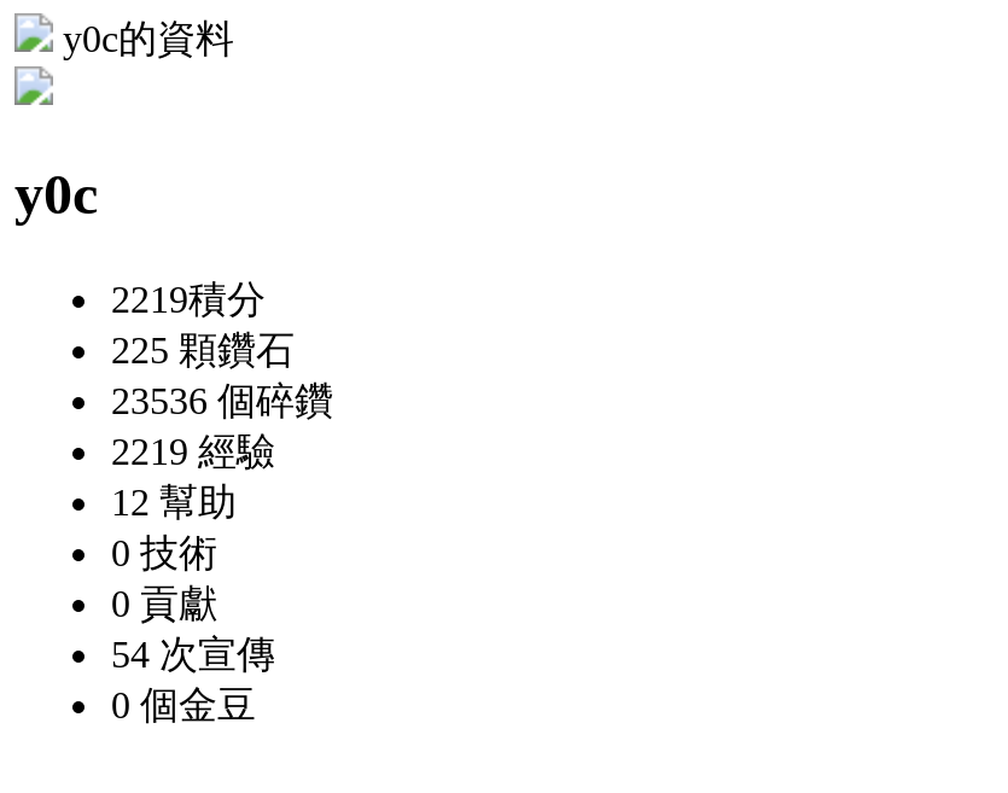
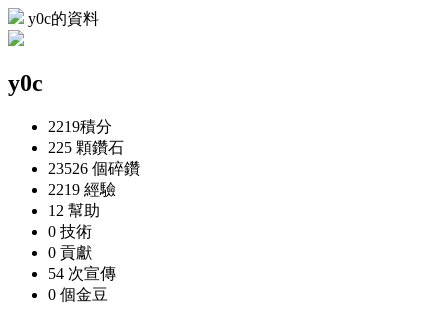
- 23536 個碎鑽
+ 23526 個碎鑽
